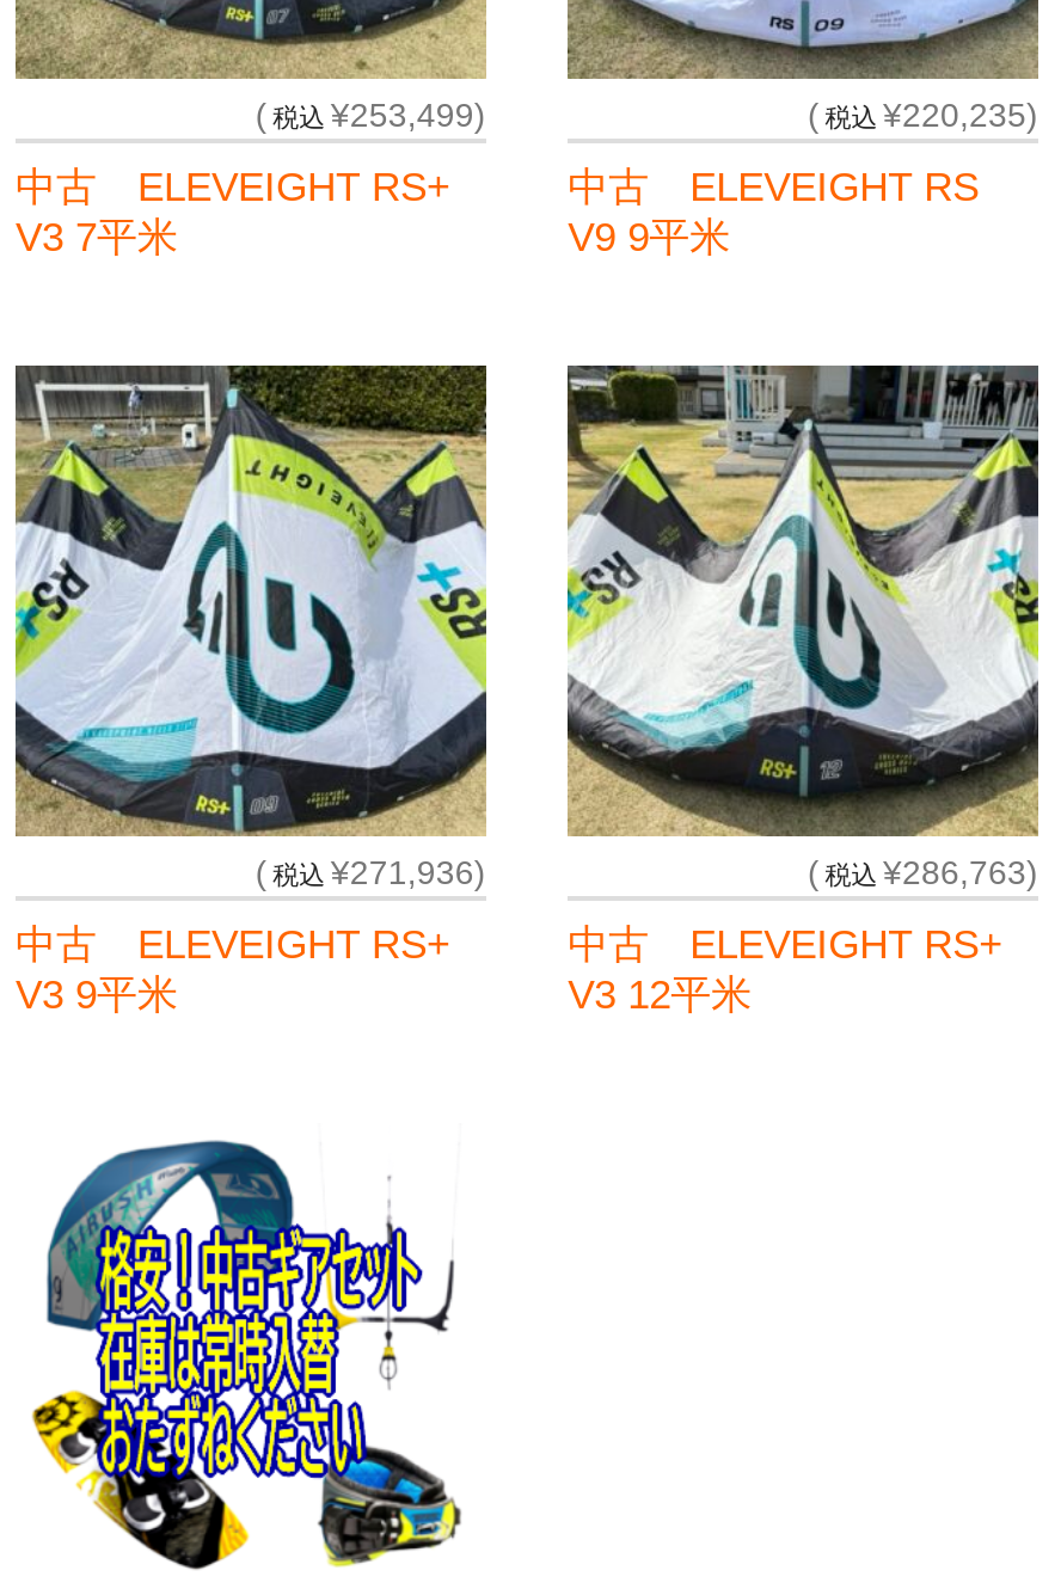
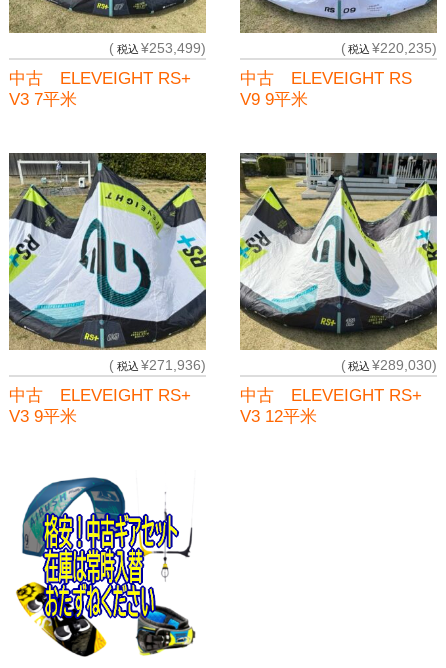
- ( 税込 ¥286,763)
+ ( 税込 ¥289,030)
